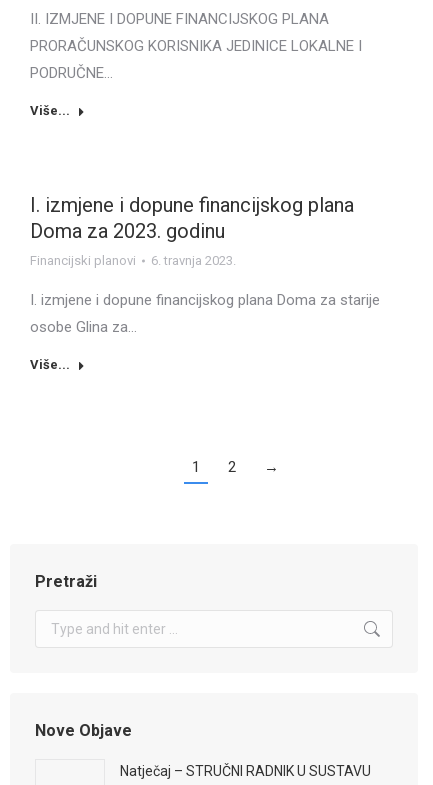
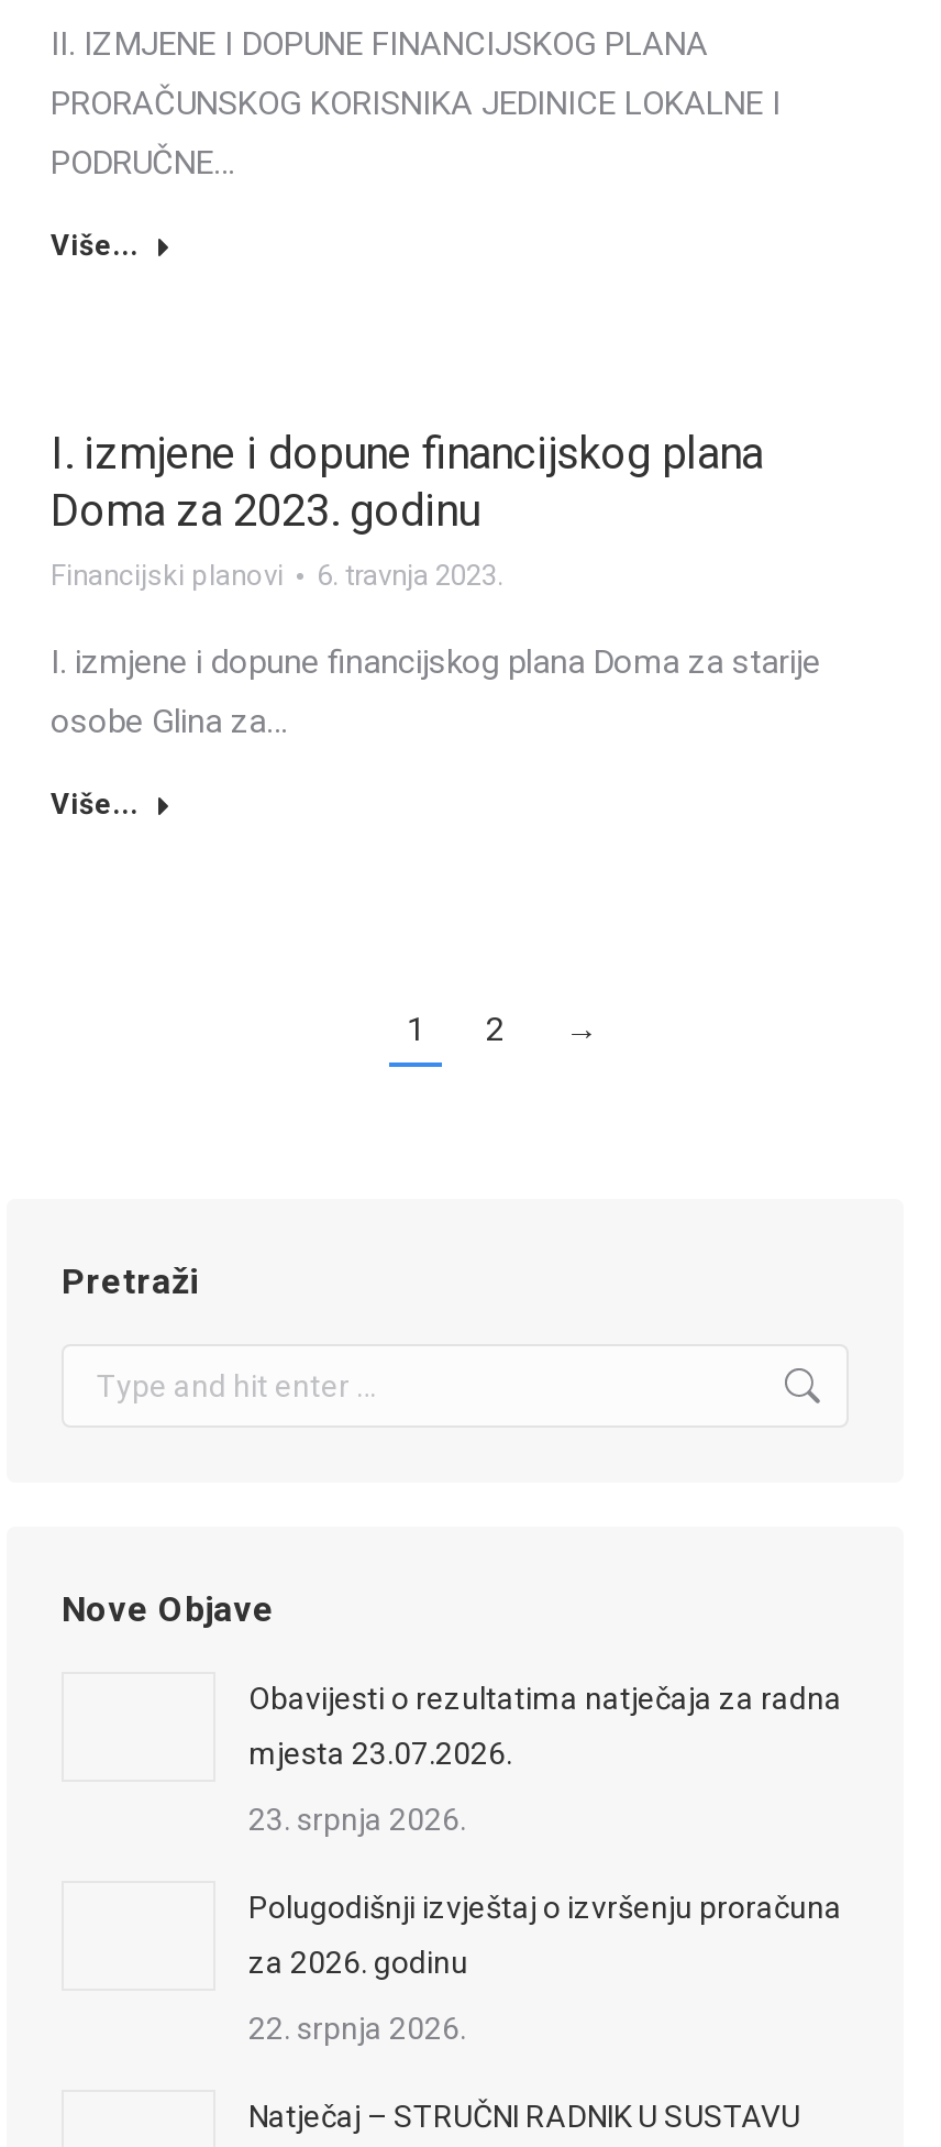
+ Obavijesti o rezultatima natječaja za radna
+ mjesta 23.07.2026.
+ 23. srpnja 2026.
+ Polugodišnji izvještaj o izvršenju proračuna
+ za 2026. godinu
+ 22. srpnja 2026.
